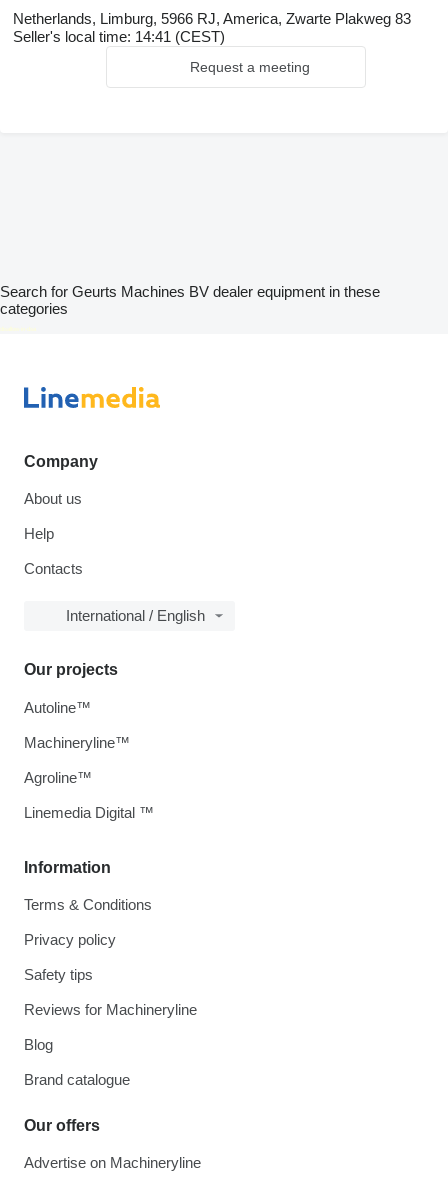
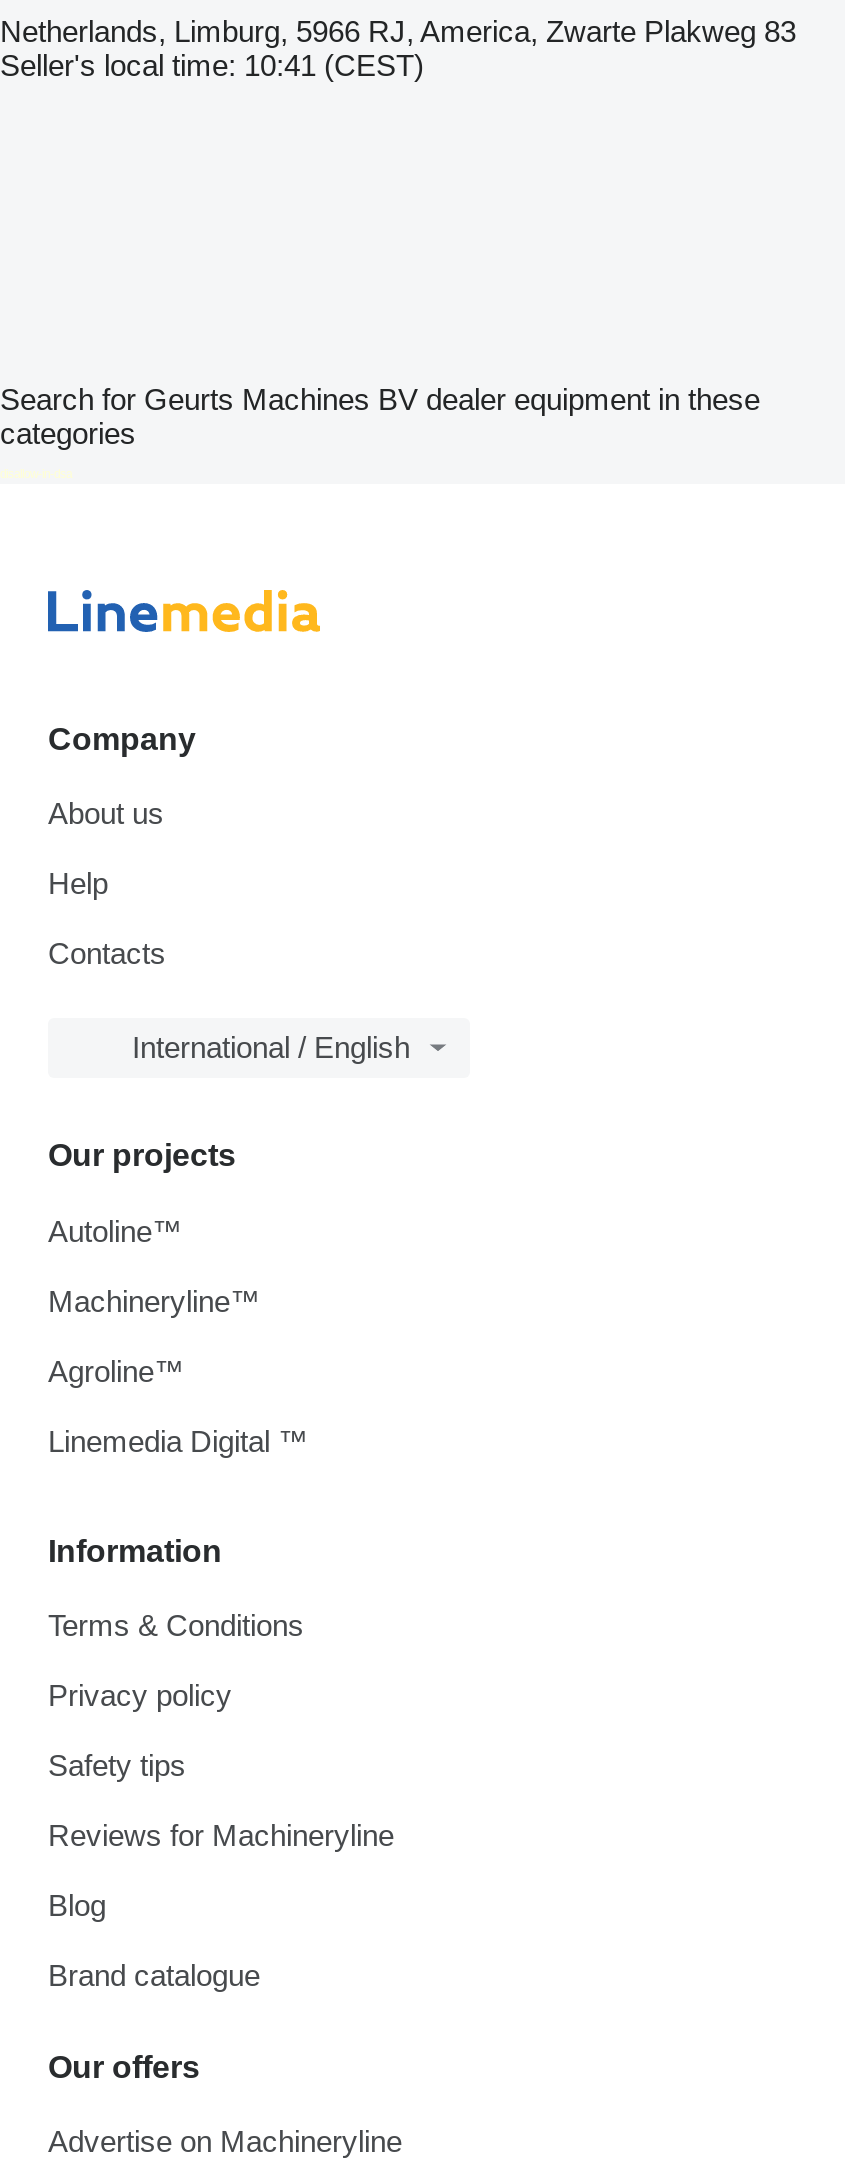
- Seller's local time: 14:41 (CEST)
- Request a meeting
+ Seller's local time: 10:41 (CEST)
